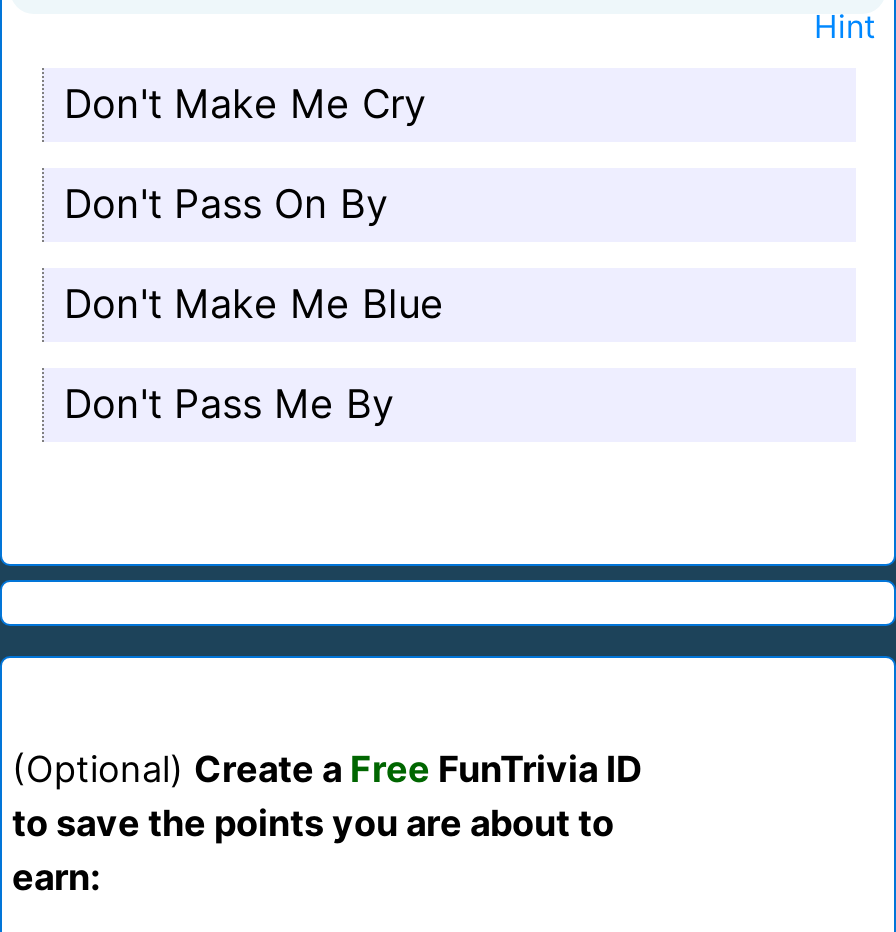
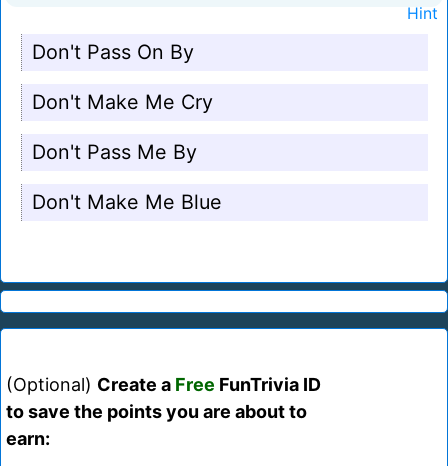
moved down: Don't Make Me Cry

moved up: Don't Pass On By

moved down: Don't Make Me Blue

moved up: Don't Pass Me By
